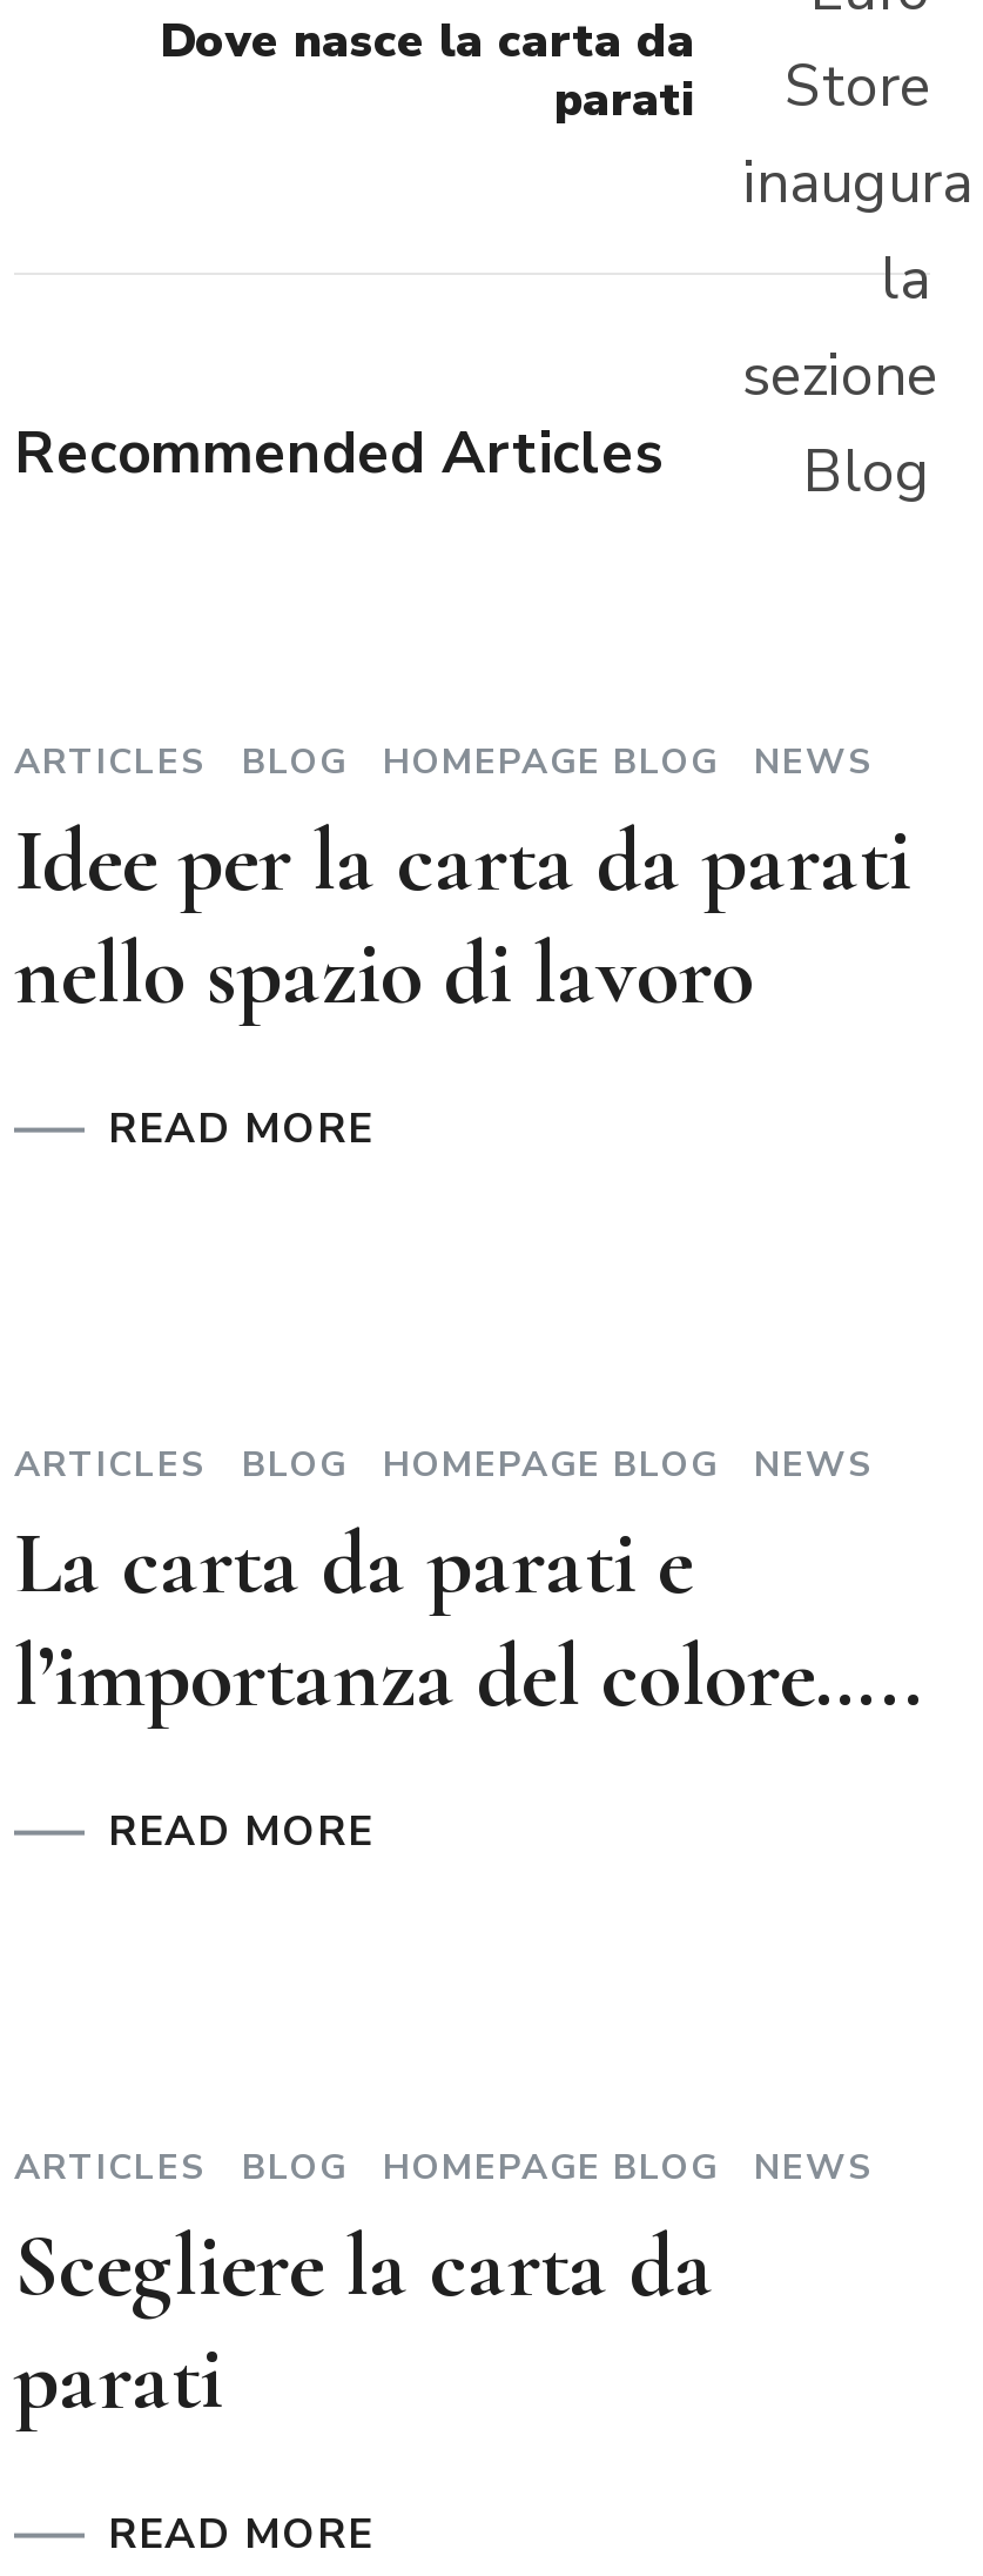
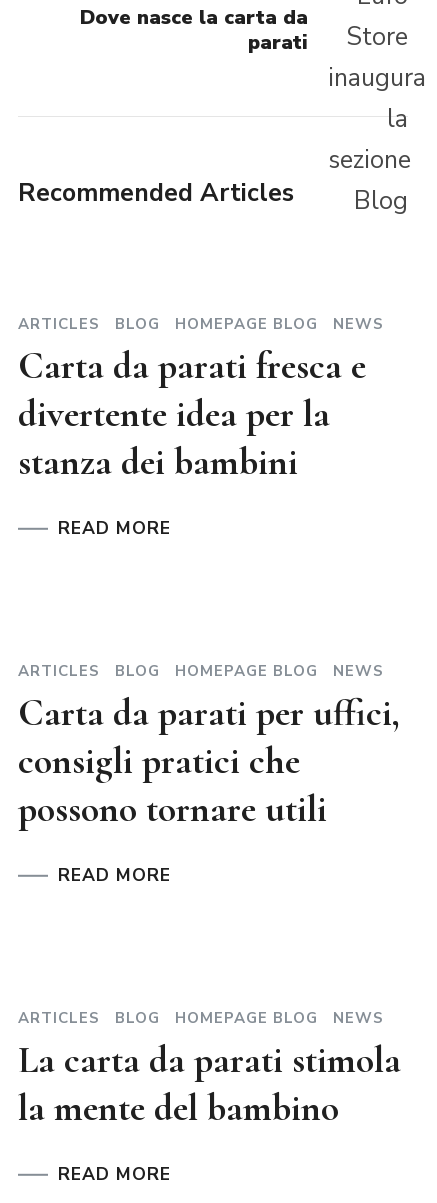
- Idee per la carta da parati
- nello spazio di lavoro
+ Carta da parati fresca e
+ divertente idea per la
+ stanza dei bambini

- La carta da parati e
- l’importanza del colore…..
+ Carta da parati per uffici,
+ consigli pratici che
+ possono tornare utili

- Scegliere la carta da
- parati
+ La carta da parati stimola
+ la mente del bambino
